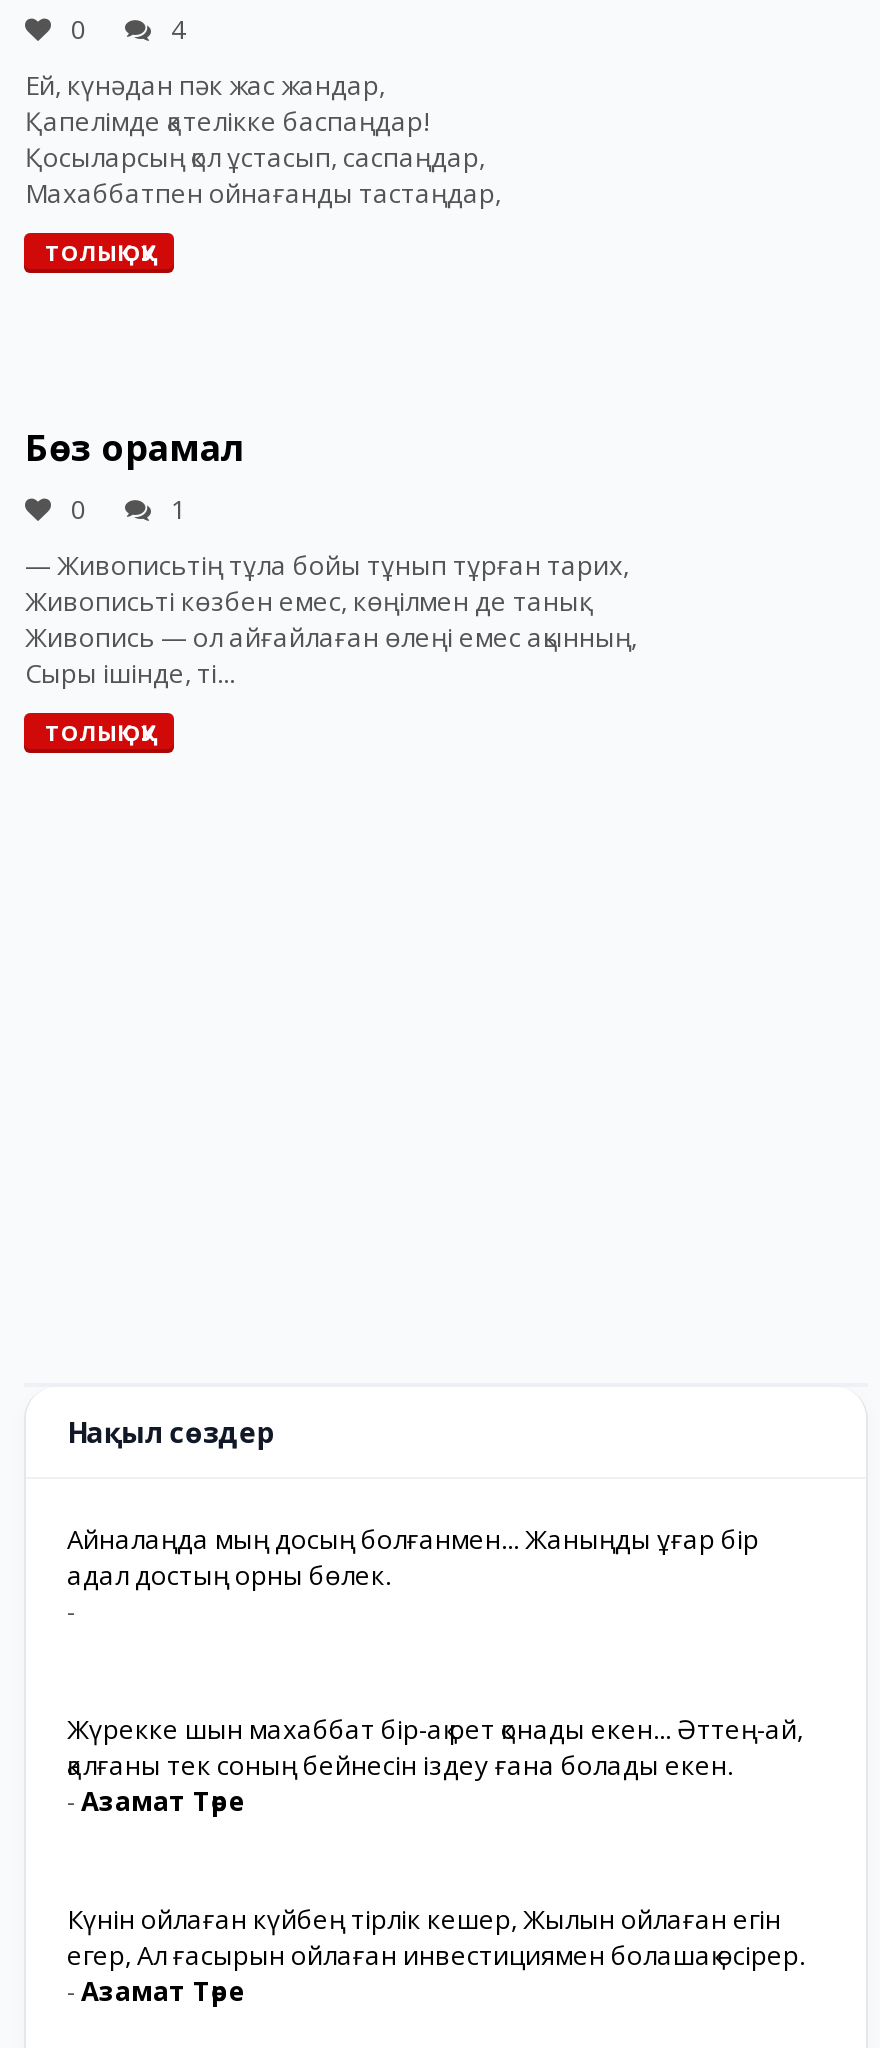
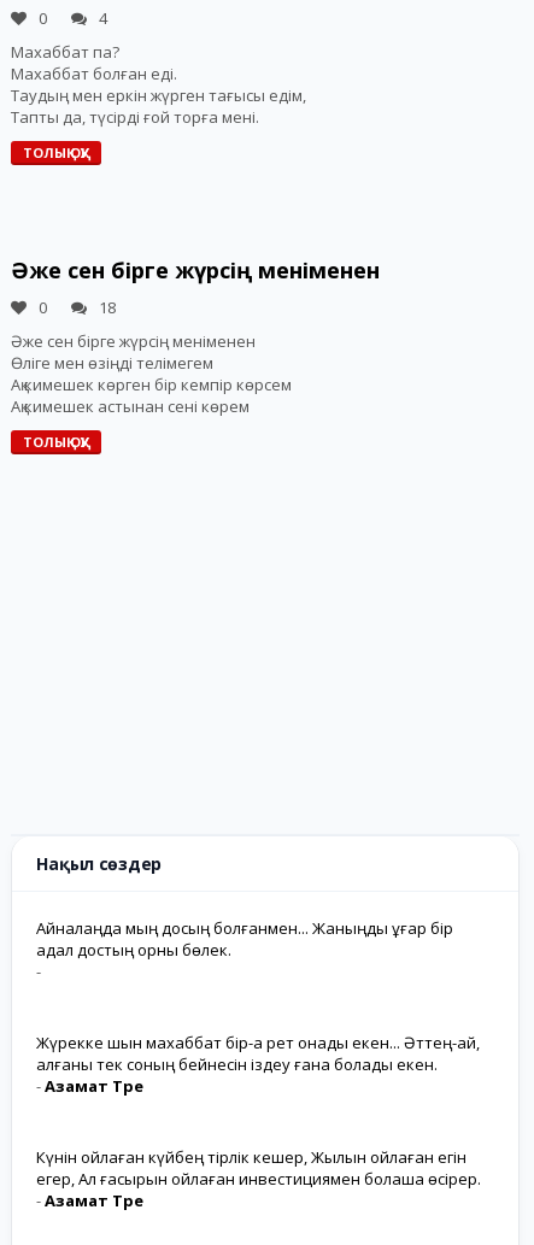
- Ей, күнәдан пәк жас жандар,
- Қапелімде қателікке баспаңдар!
- Қосыларсың қол ұстасып, саспаңдар,
- Махаббатпен ойнағанды тастаңдар,
+ Махаббат па?
+ Махаббат болған еді.
+ Таудың мен еркін жүрген тағысы едім,
+ Тапты да, түсірді ғой торға мені.

- Бөз орамал
+ Әже сен бірге жүрсің меніменен

- 1
+ 18

- — Живописьтің тұла бойы тұнып тұрған тарих,
- Живописьті көзбен емес, көңілмен де танық.
- Живопись — ол айғайлаған өлеңі емес ақынның,
- Сыры ішінде, ті...
+ Әже сен бірге жүрсің меніменен
+ Өліге мен өзіңді телімегем
+ Ақ кимешек көрген бір кемпір көрсем
+ Ақ кимешек астынан сені көрем
